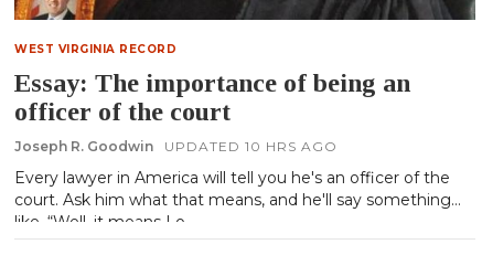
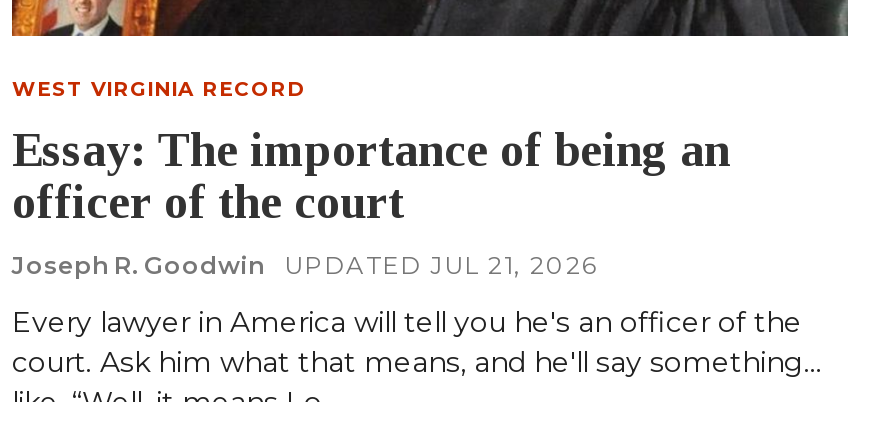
- UPDATED 10 HRS AGO
+ UPDATED JUL 21, 2026
